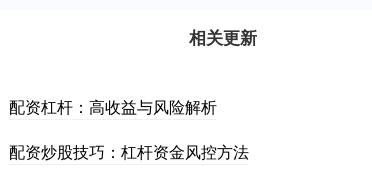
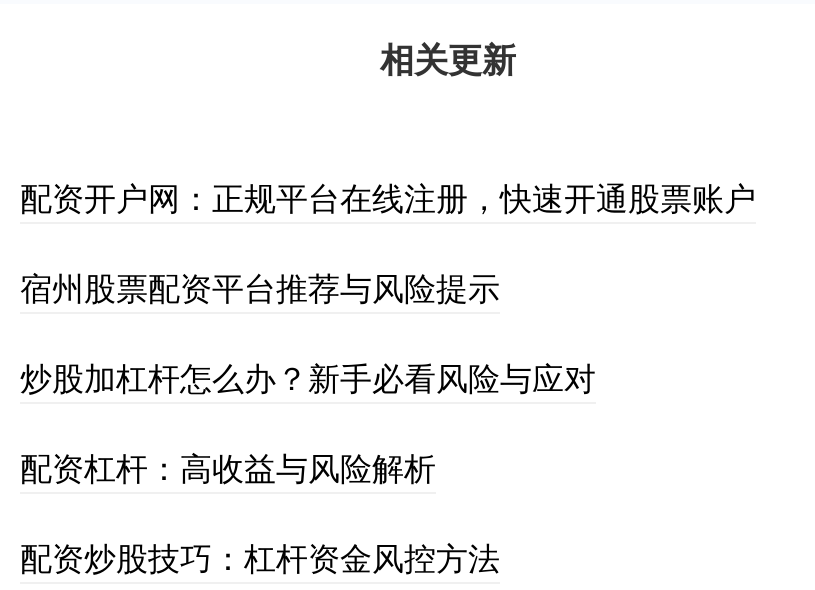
+ 配资开户网：正规平台在线注册，快速开通股票账户
+ 宿州股票配资平台推荐与风险提示
+ 炒股加杠杆怎么办？新手必看风险与应对
